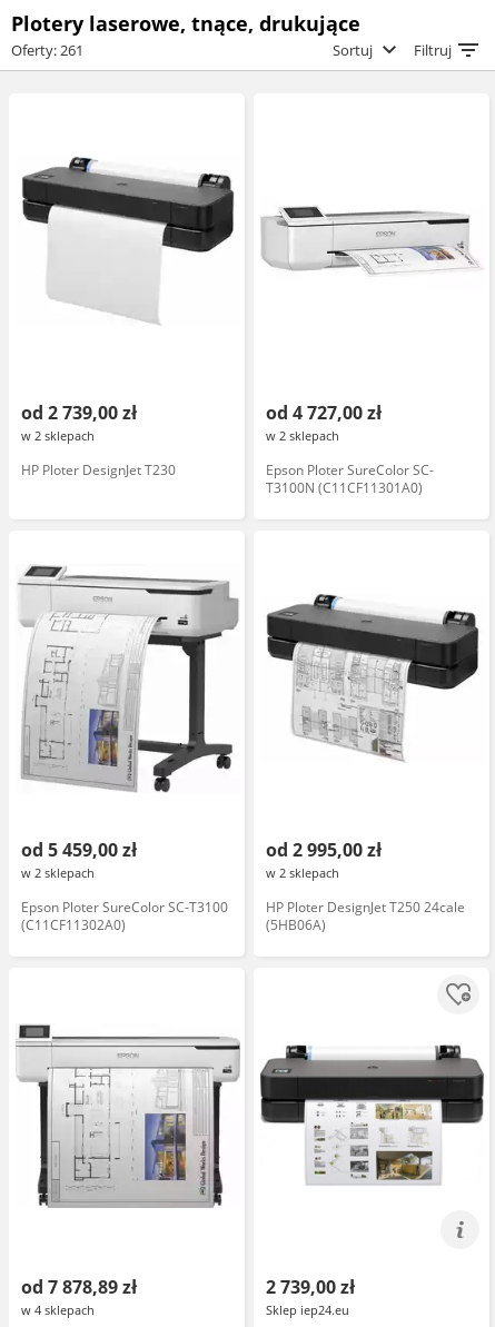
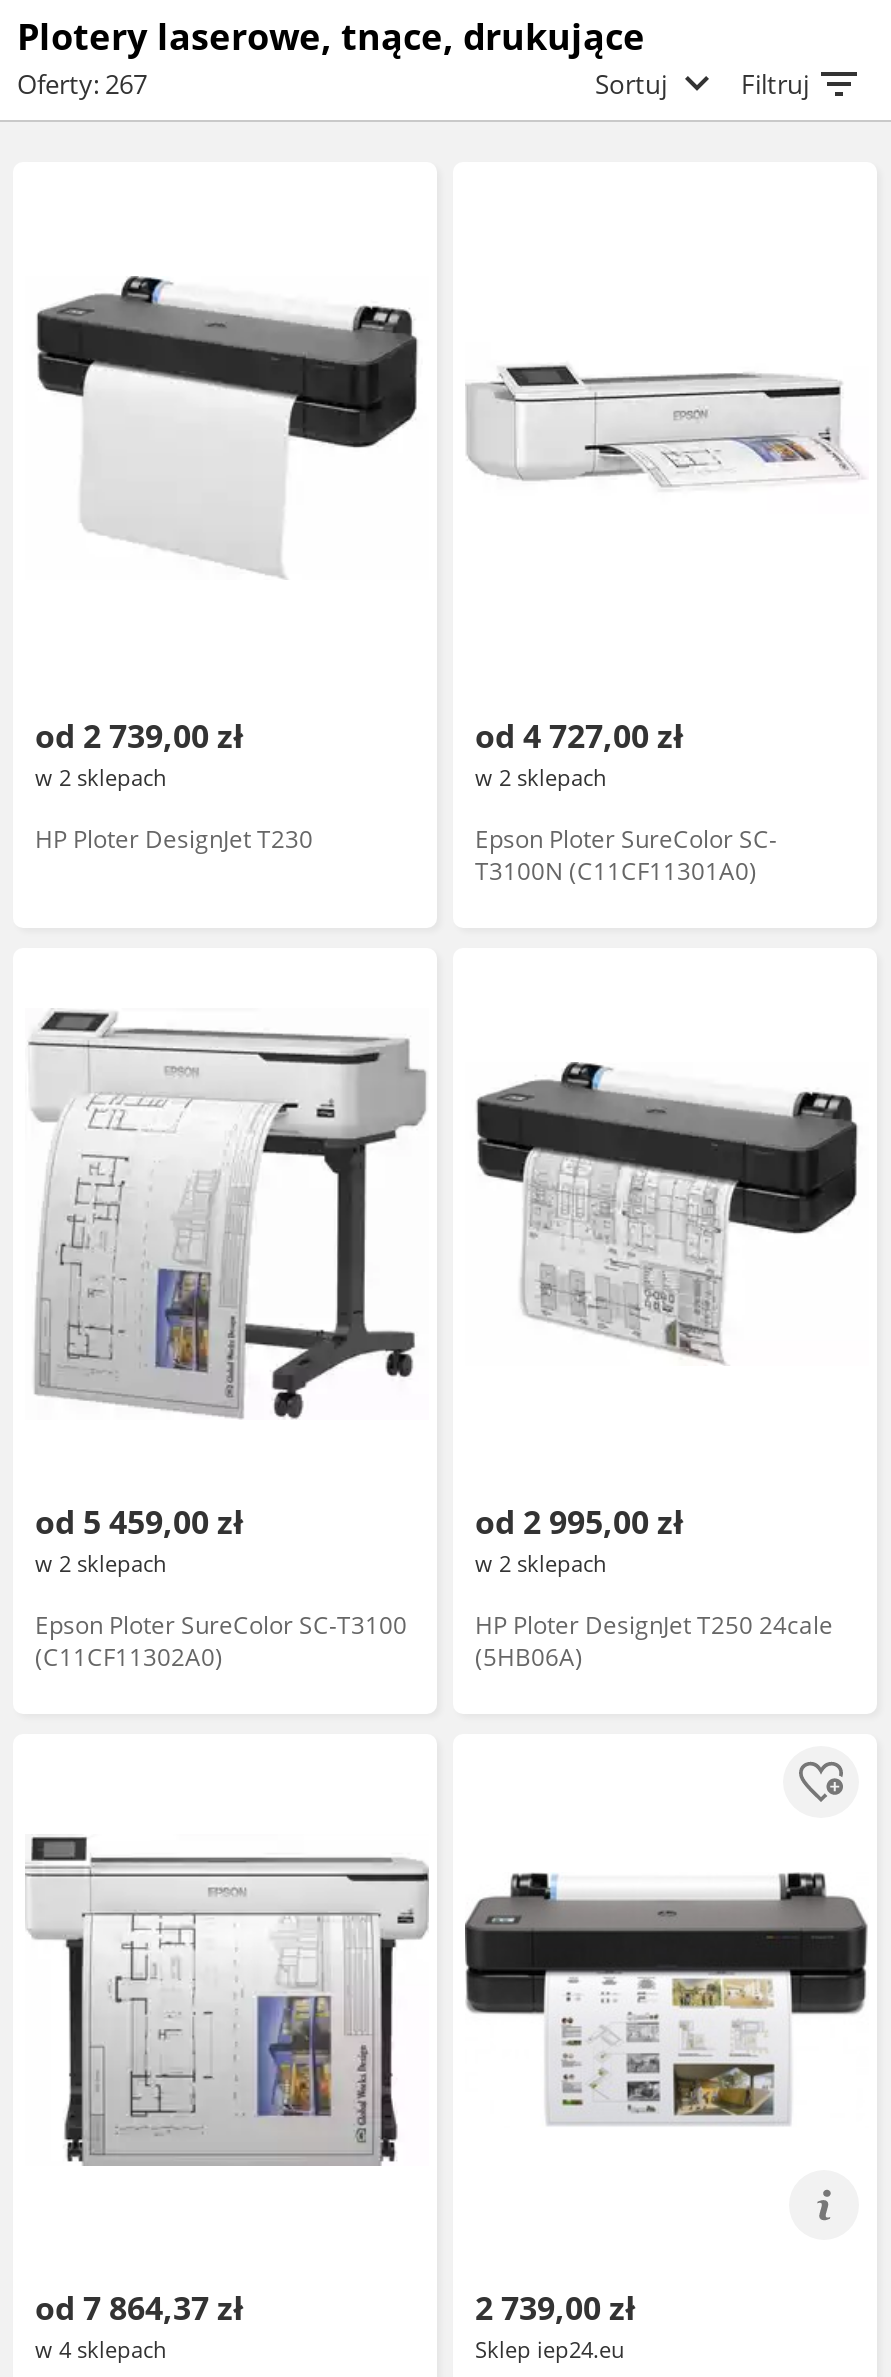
- Oferty: 261
+ Oferty: 267

- od 7 878,89 zł
+ od 7 864,37 zł
